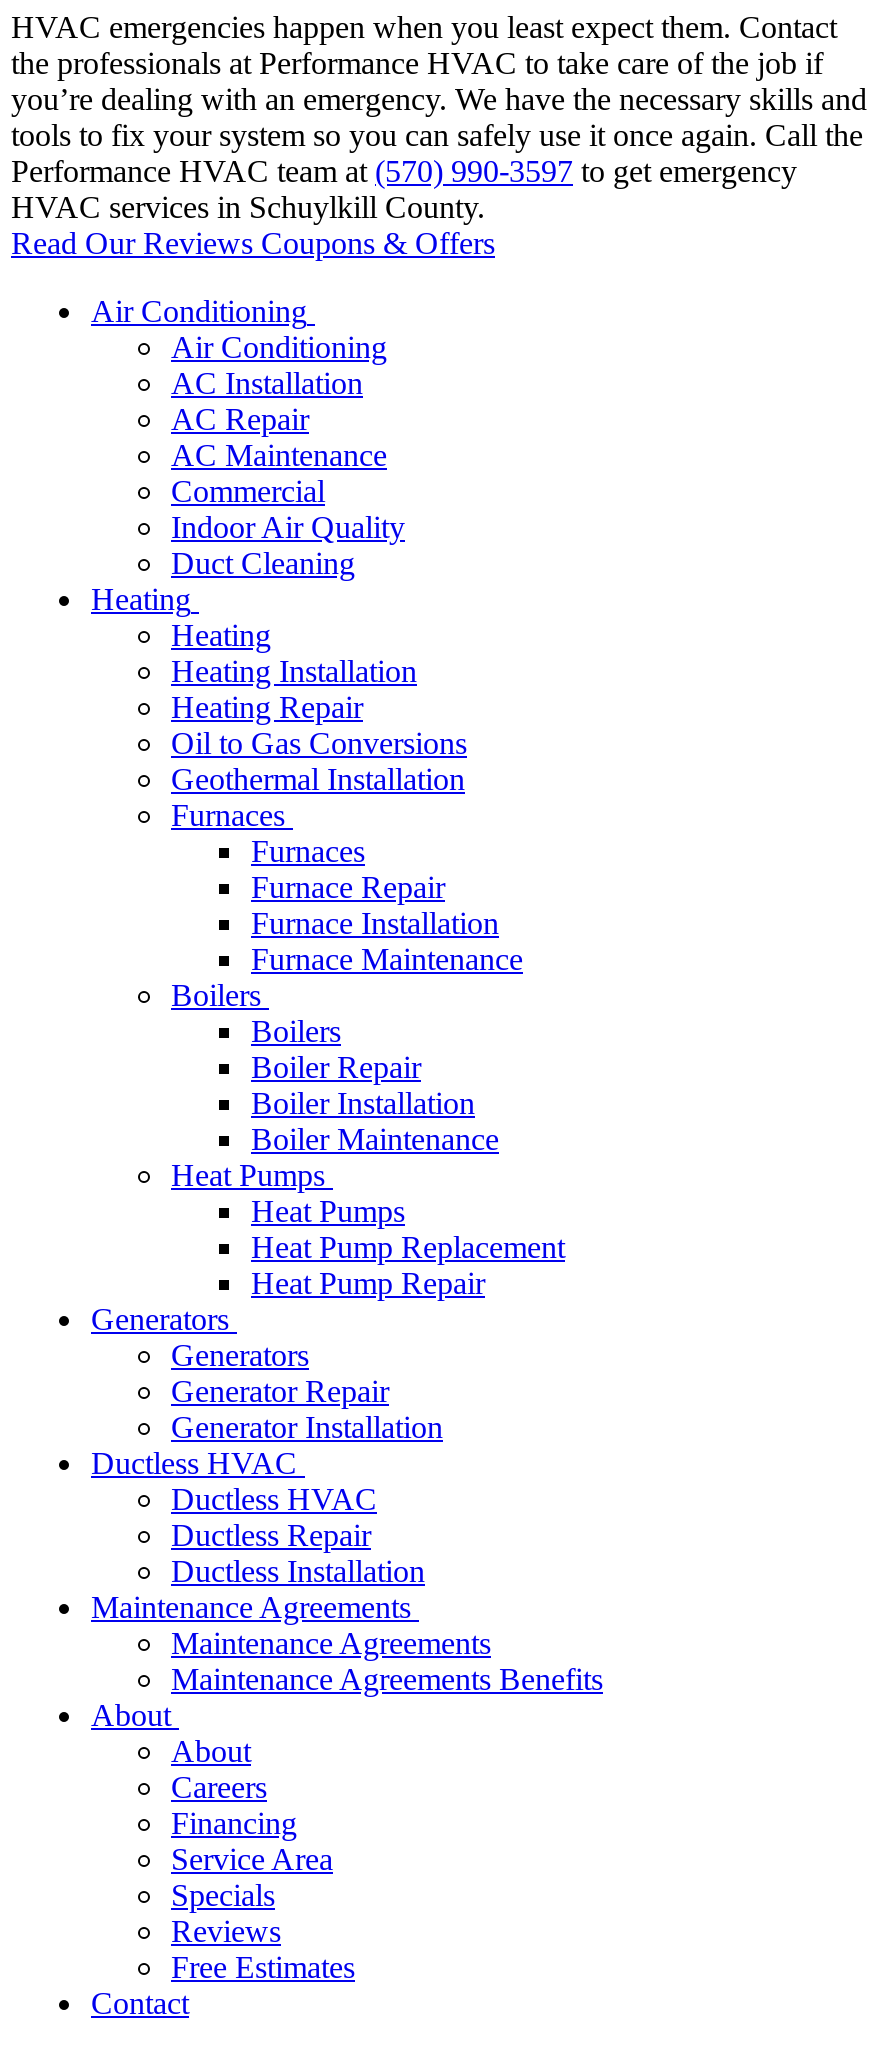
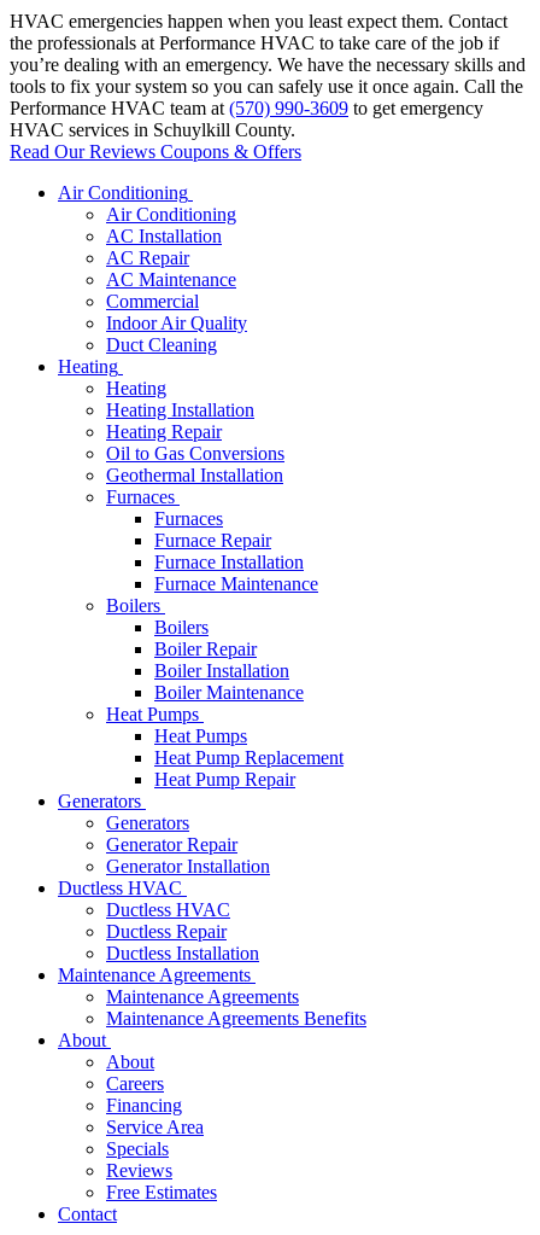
- Performance HVAC team at (570) 990-3597 to get emergency
+ Performance HVAC team at (570) 990-3609 to get emergency
